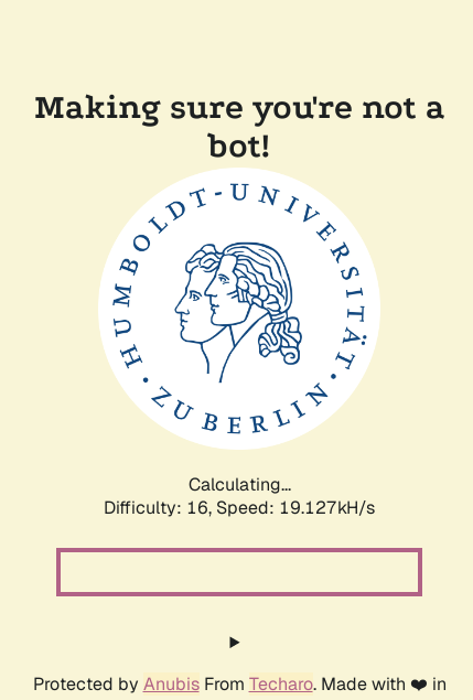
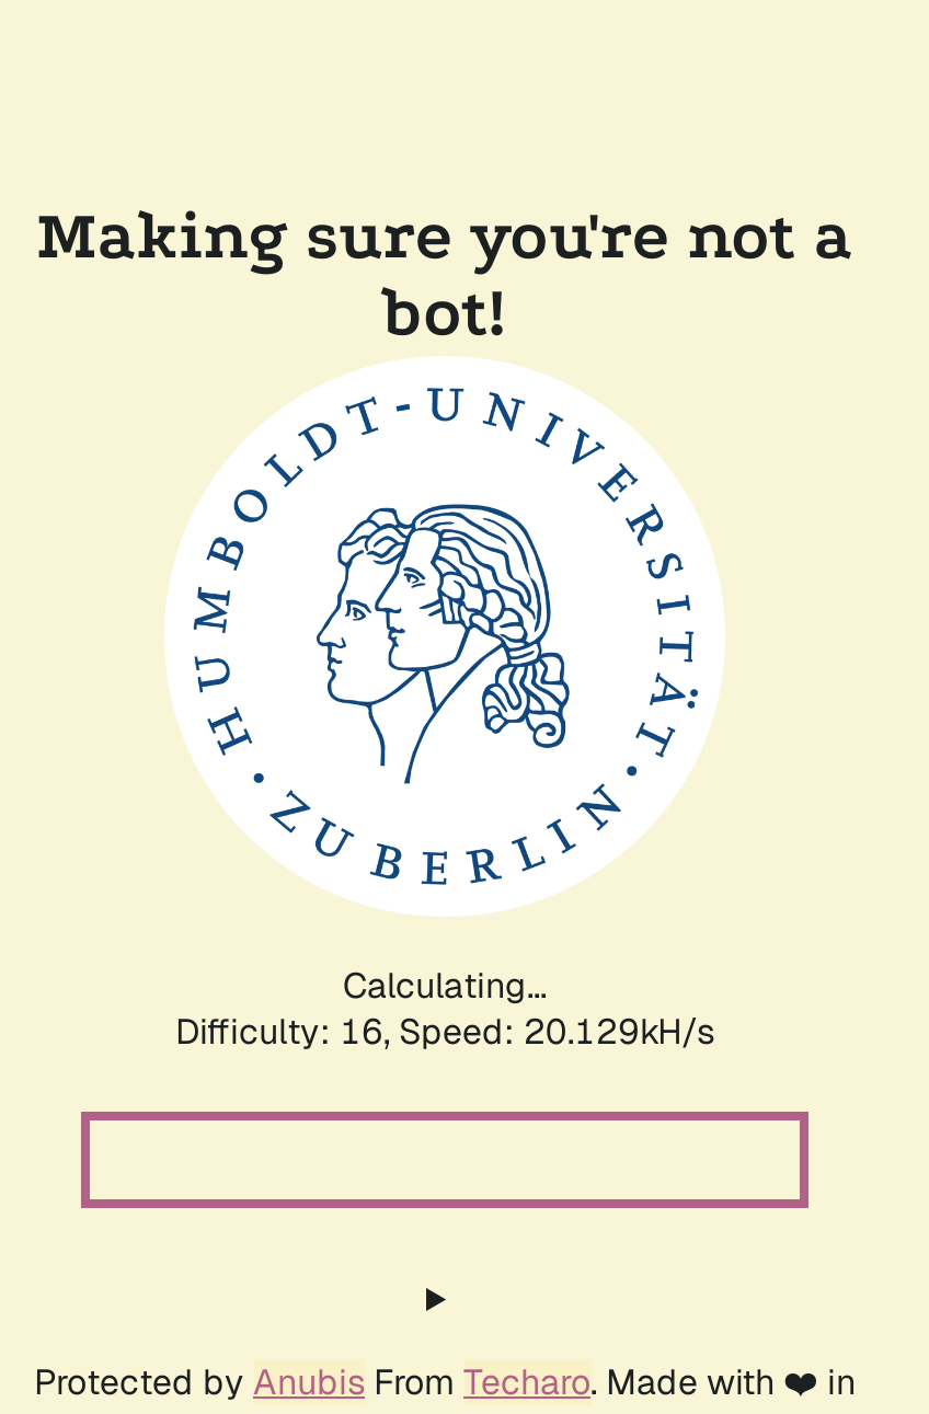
- Difficulty: 16, Speed: 19.127kH/s
+ Difficulty: 16, Speed: 20.129kH/s
